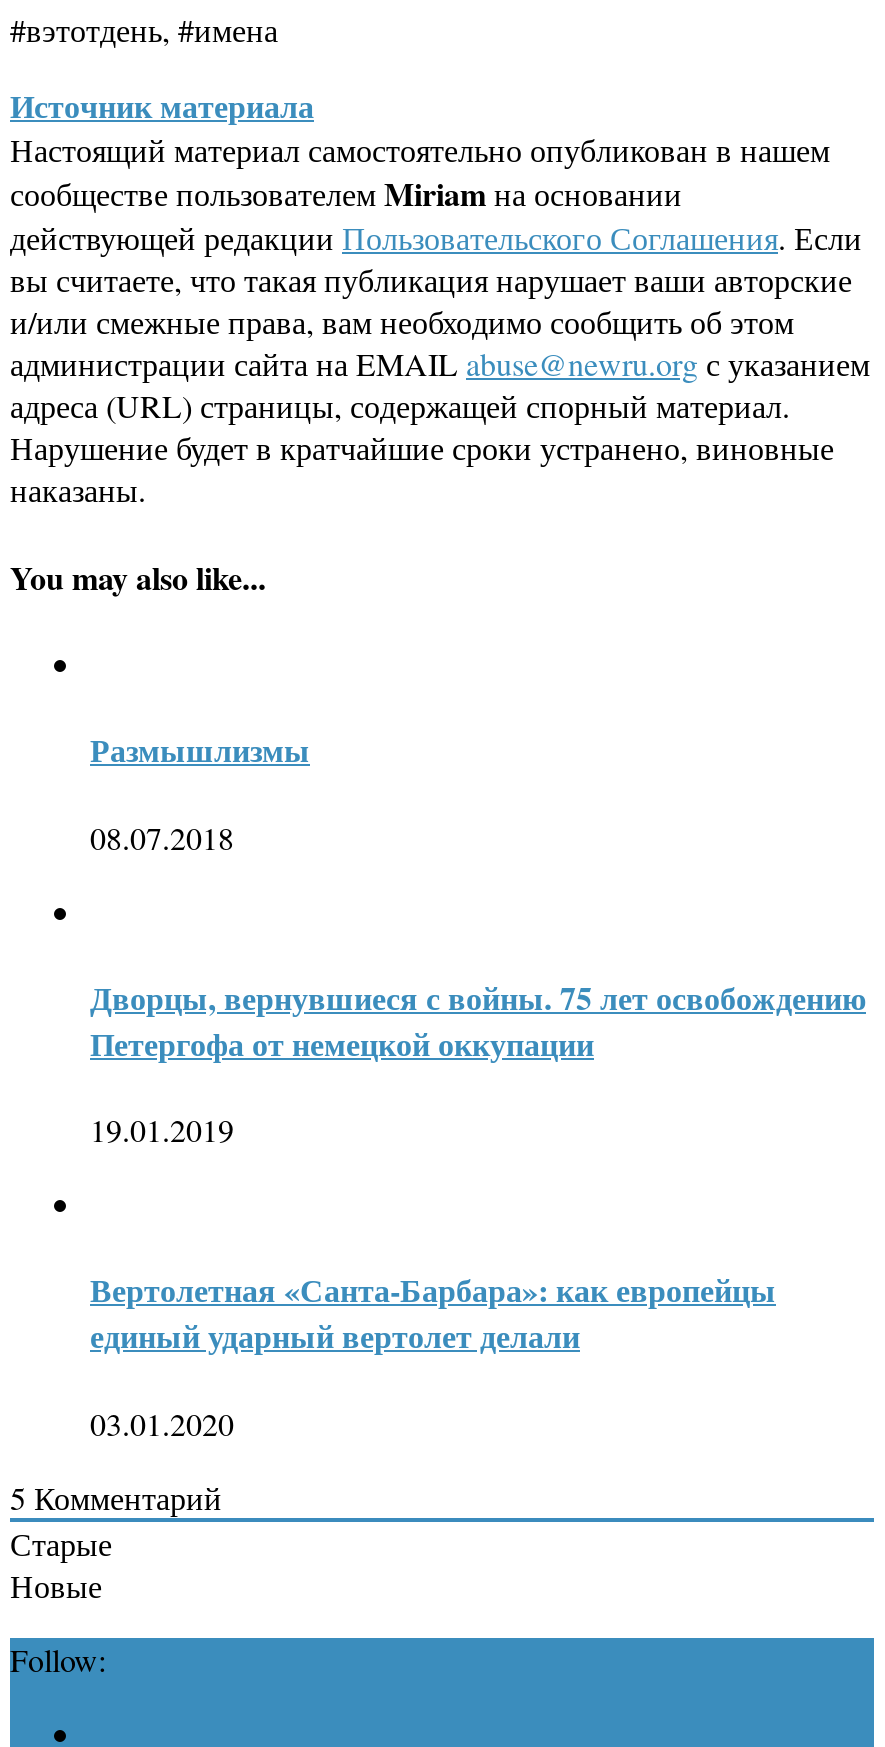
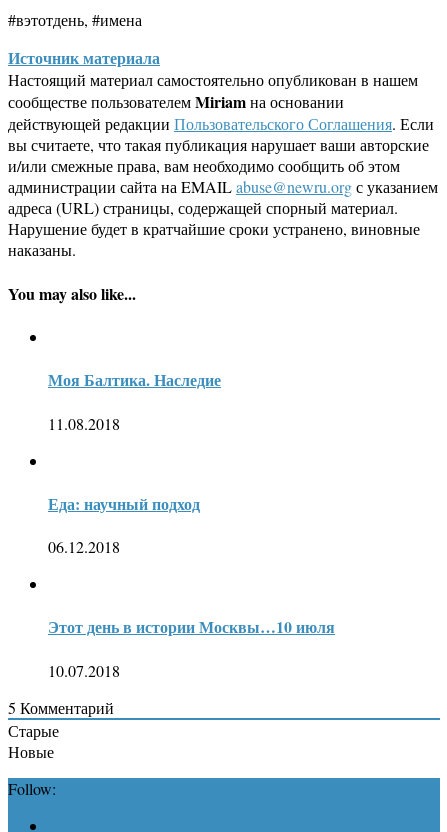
- Размышлизмы
+ Моя Балтика. Наследие

- 08.07.2018
+ 11.08.2018

- Дворцы, вернувшиеся с войны. 75 лет освобождению
- Петергофа от немецкой оккупации
+ Еда: научный подход

- 19.01.2019
+ 06.12.2018

- Вертолетная «Санта-Барбара»: как европейцы
- единый ударный вертолет делали
+ Этот день в истории Москвы…10 июля

- 03.01.2020
+ 10.07.2018
